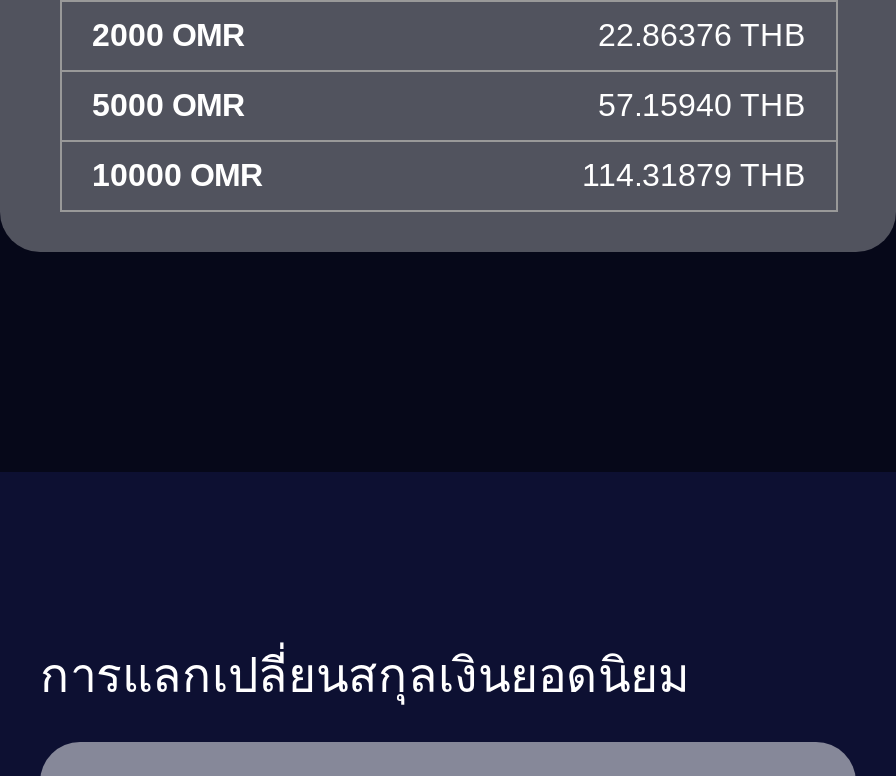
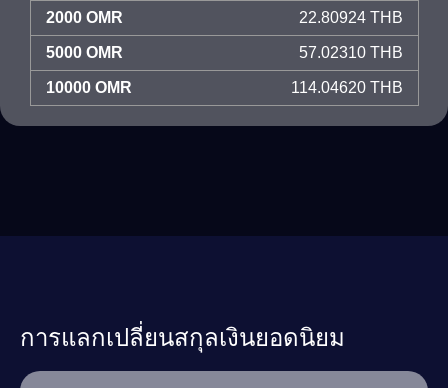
- 22.86376 THB
+ 22.80924 THB

- 57.15940 THB
+ 57.02310 THB

- 114.31879 THB
+ 114.04620 THB
